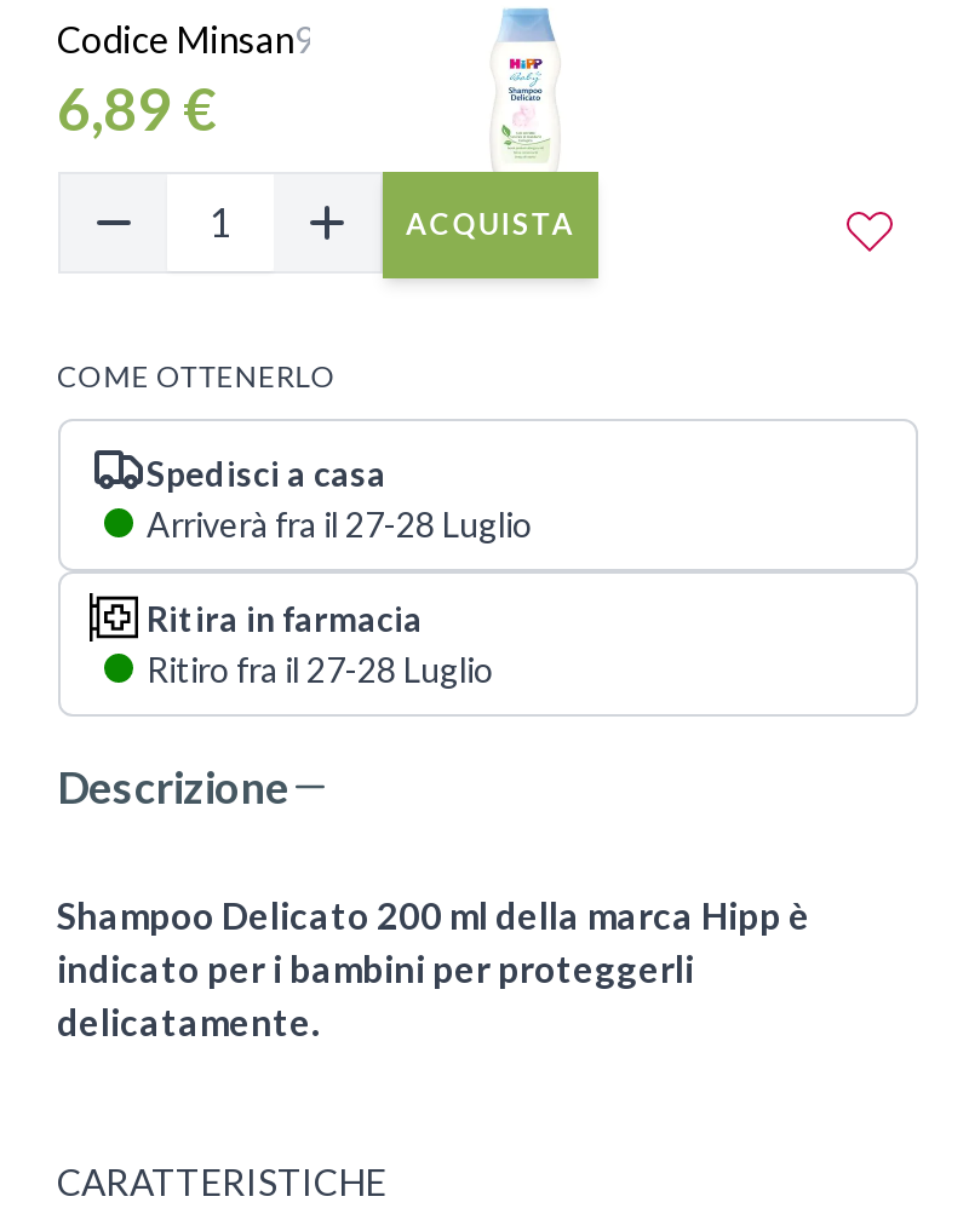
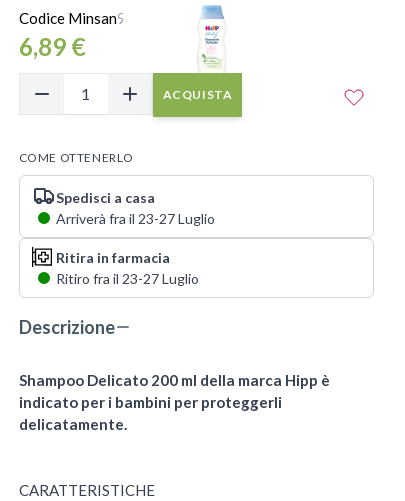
- Arriverà fra il 27-28 Luglio
+ Arriverà fra il 23-27 Luglio

- Ritiro fra il 27-28 Luglio
+ Ritiro fra il 23-27 Luglio
